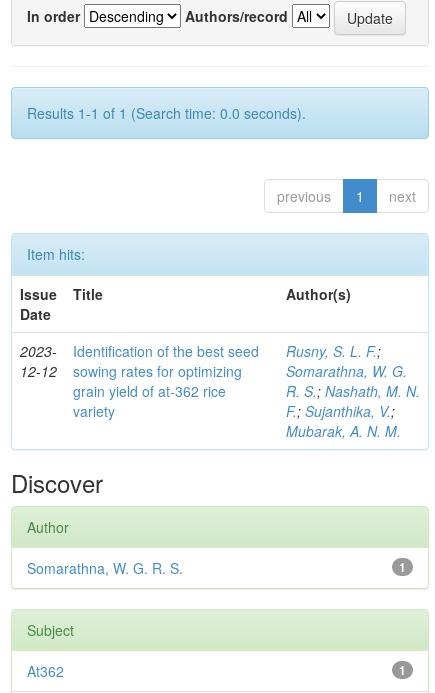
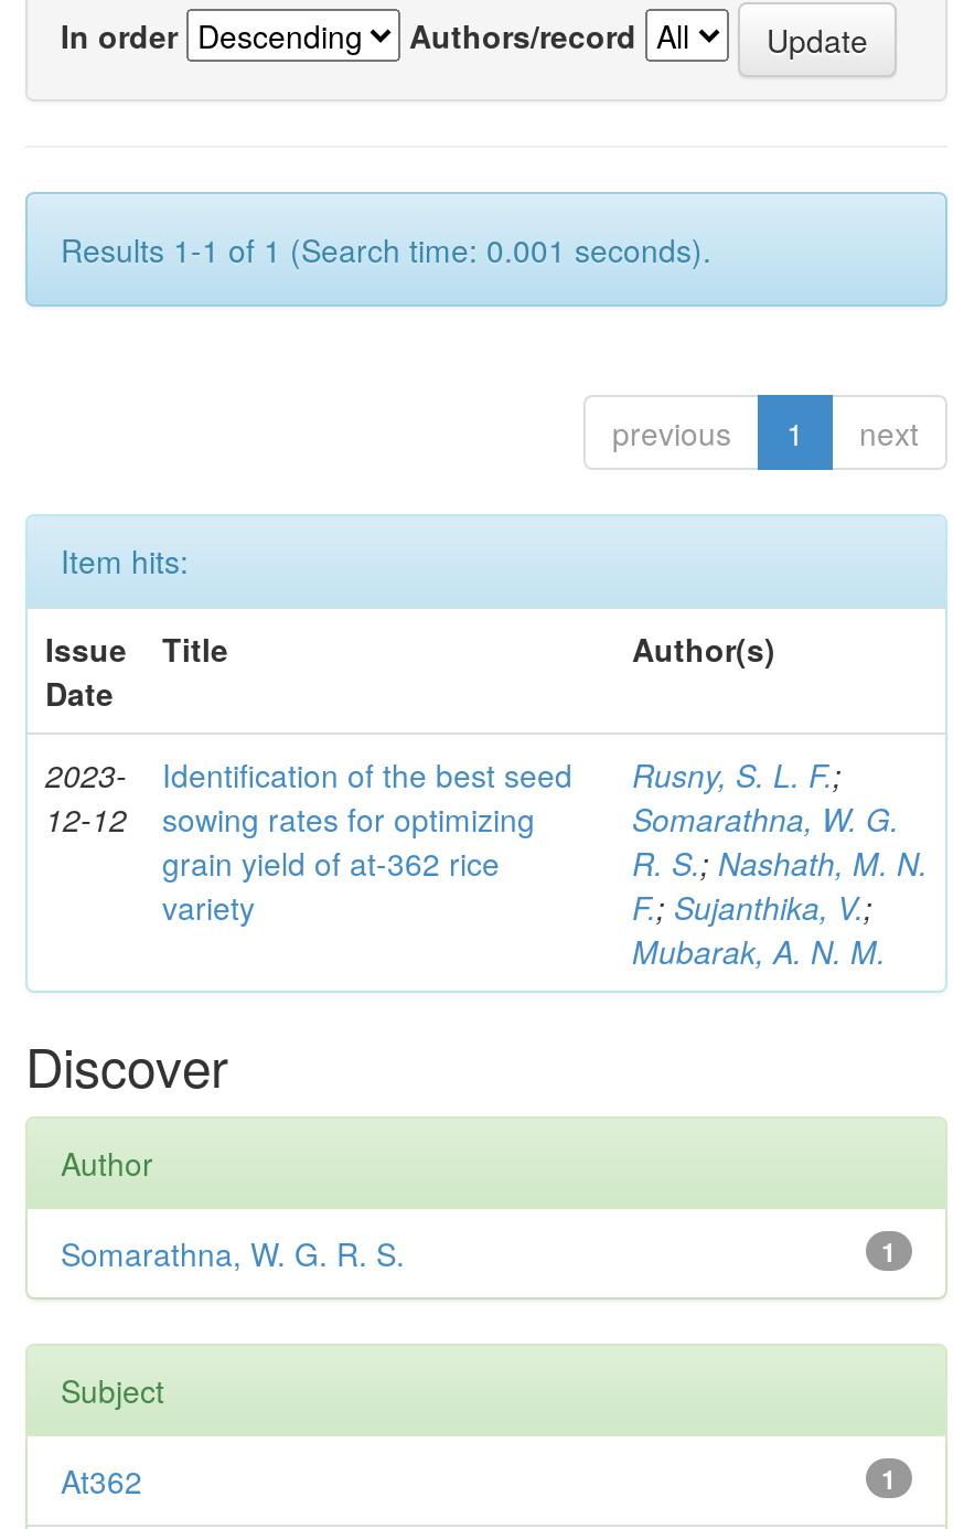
- Results 1-1 of 1 (Search time: 0.0 seconds).
+ Results 1-1 of 1 (Search time: 0.001 seconds).
